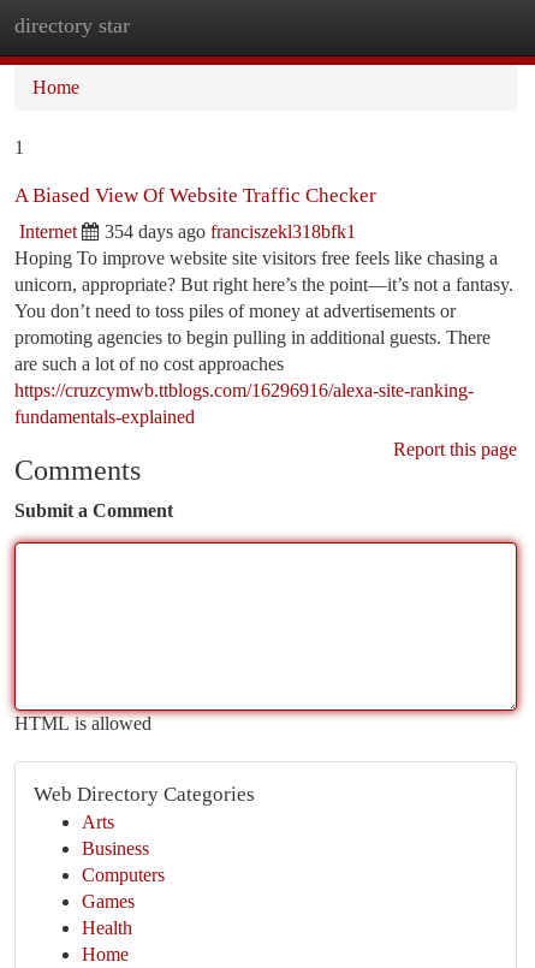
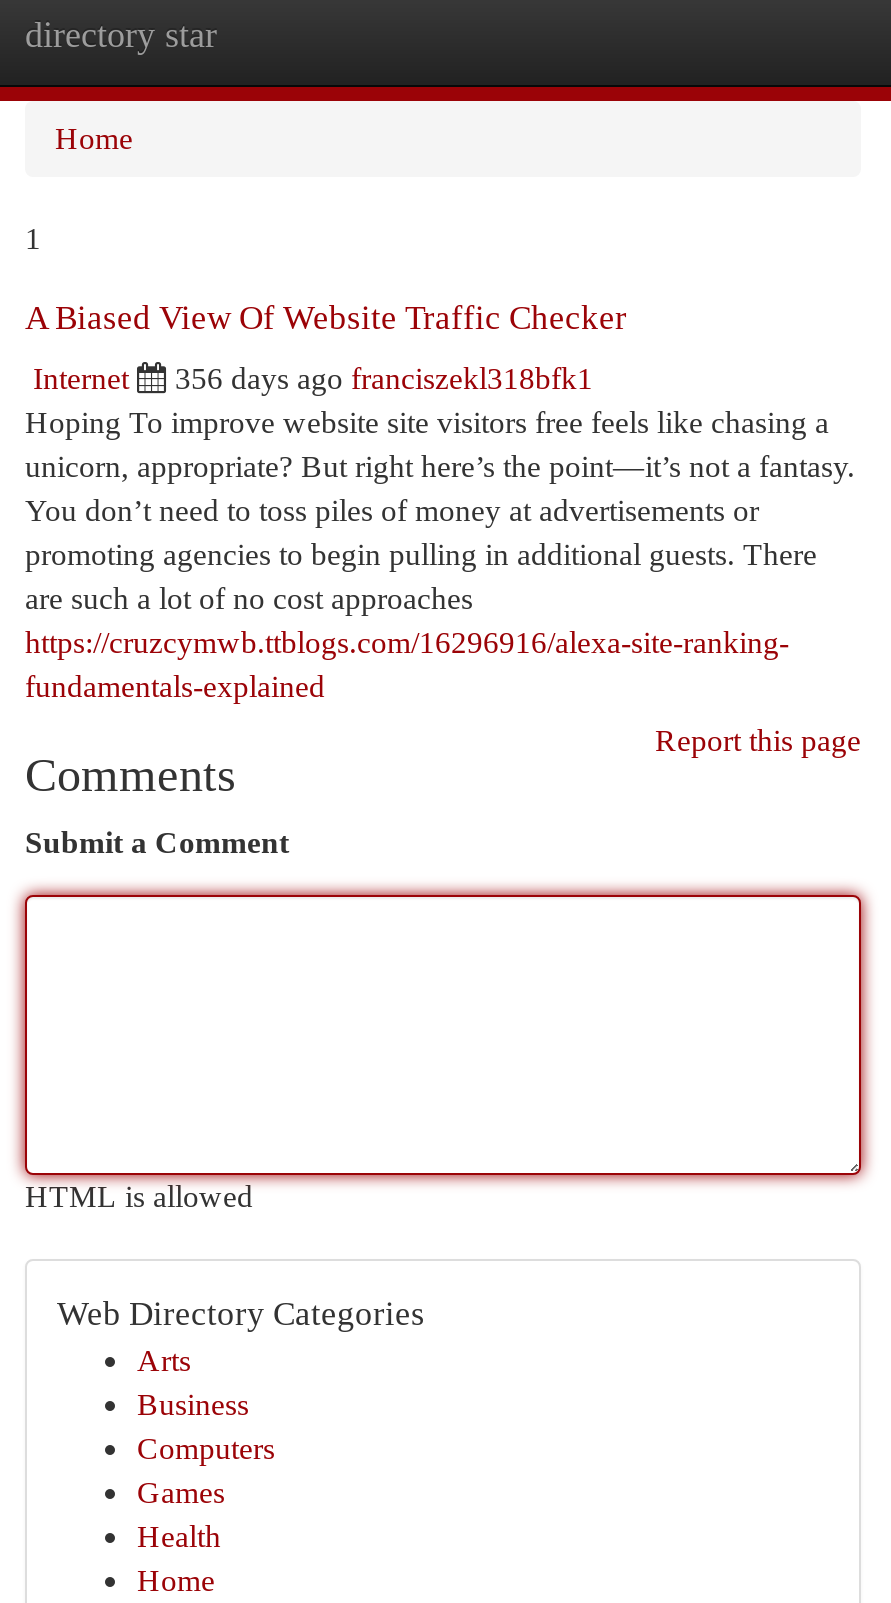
- 354 days ago franciszekl318bfk1
+ 356 days ago franciszekl318bfk1
